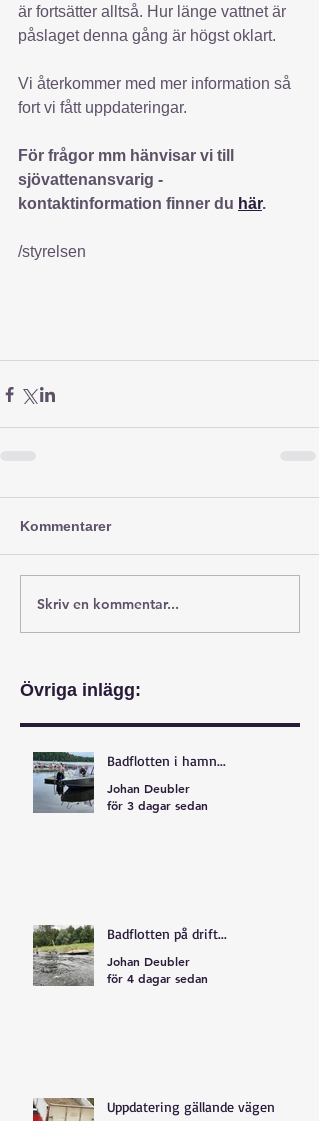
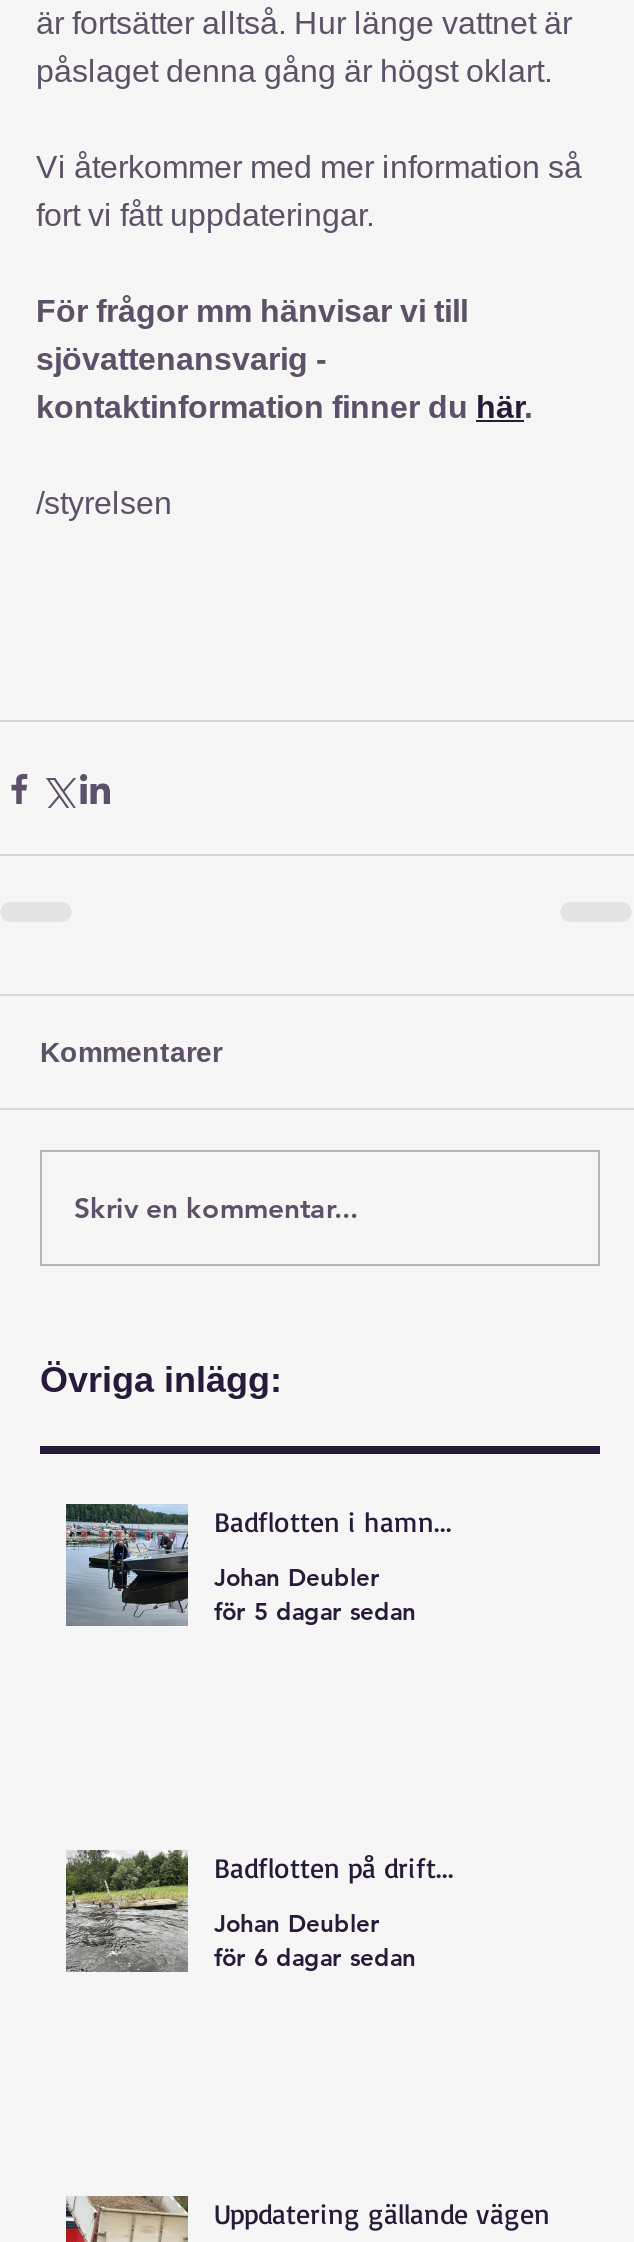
- för 3 dagar sedan
+ för 5 dagar sedan

- för 4 dagar sedan
+ för 6 dagar sedan
